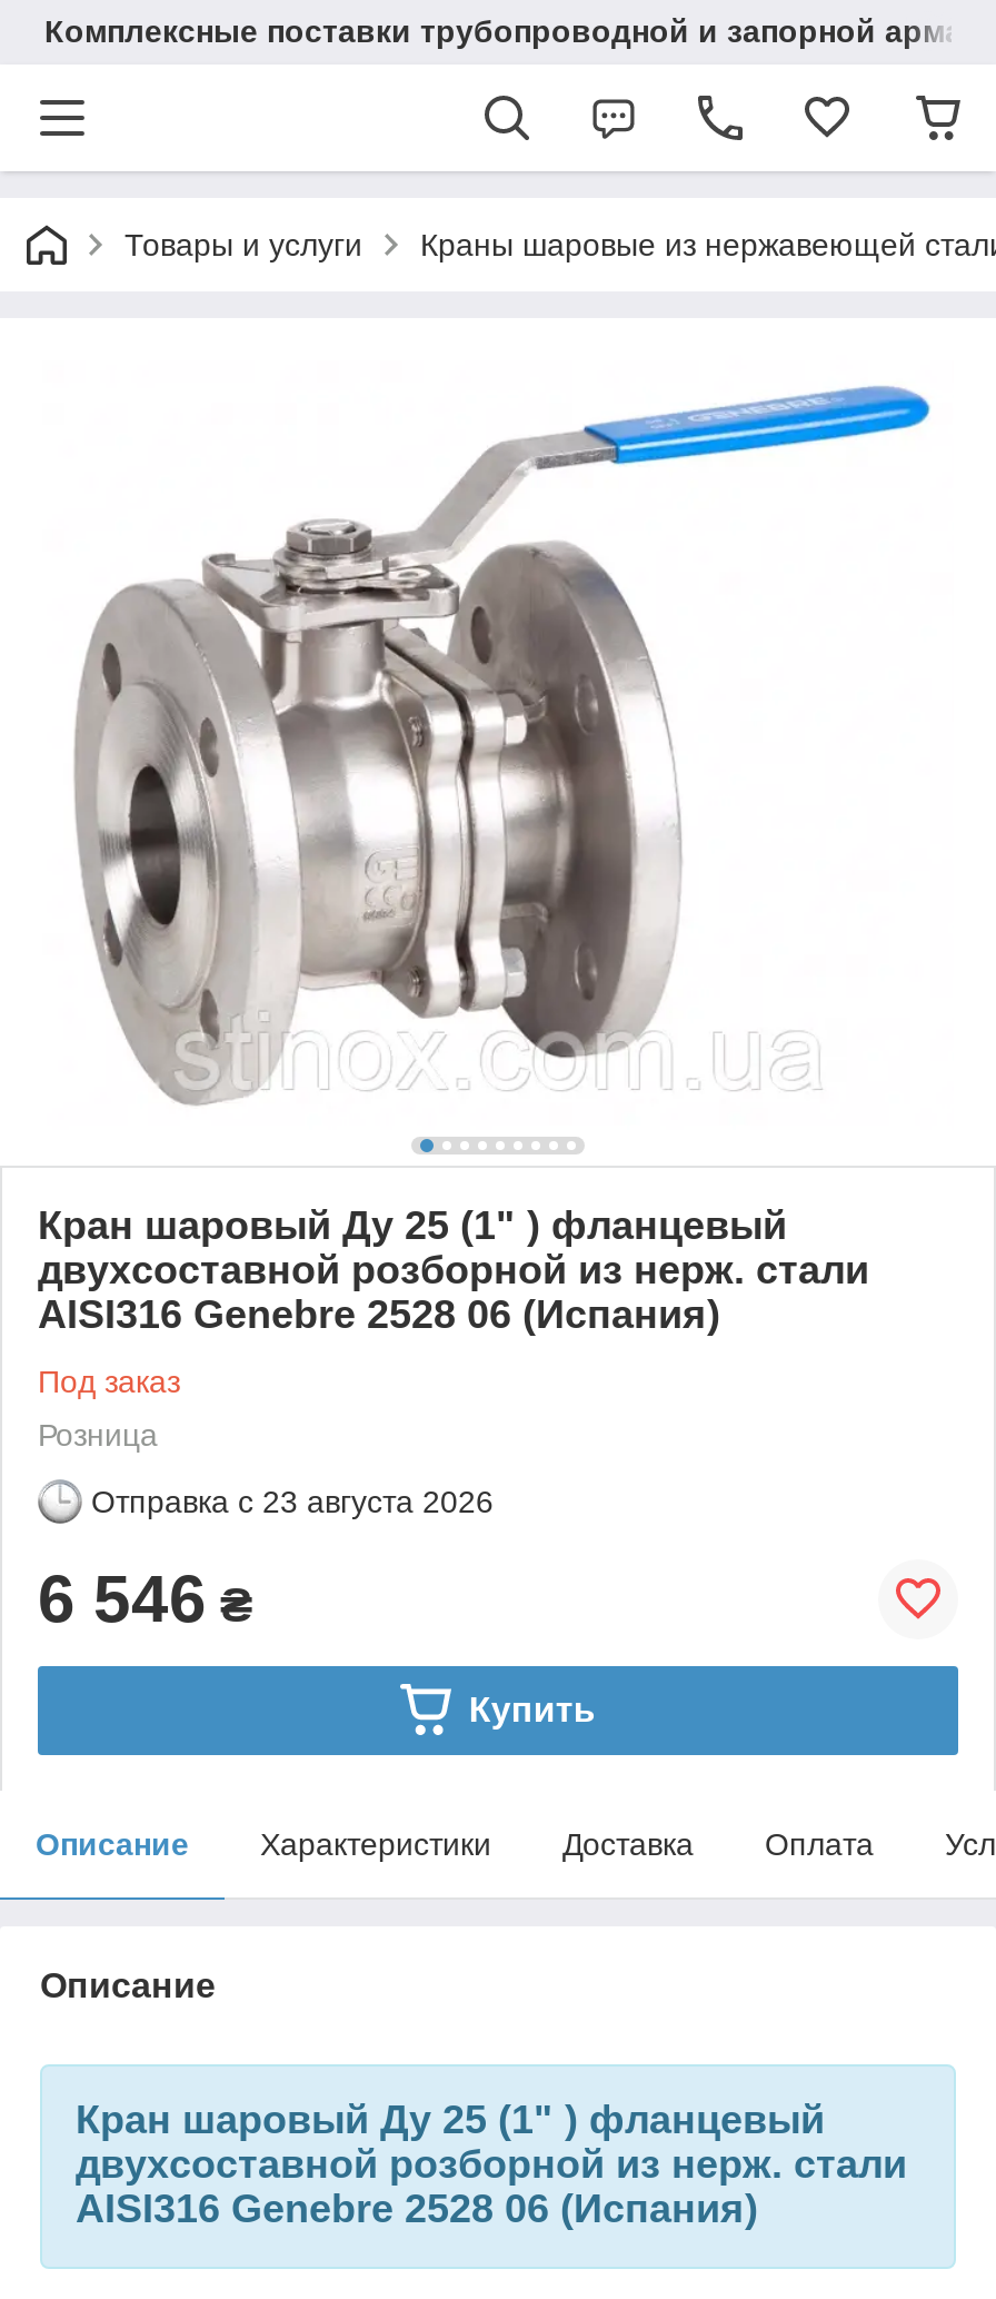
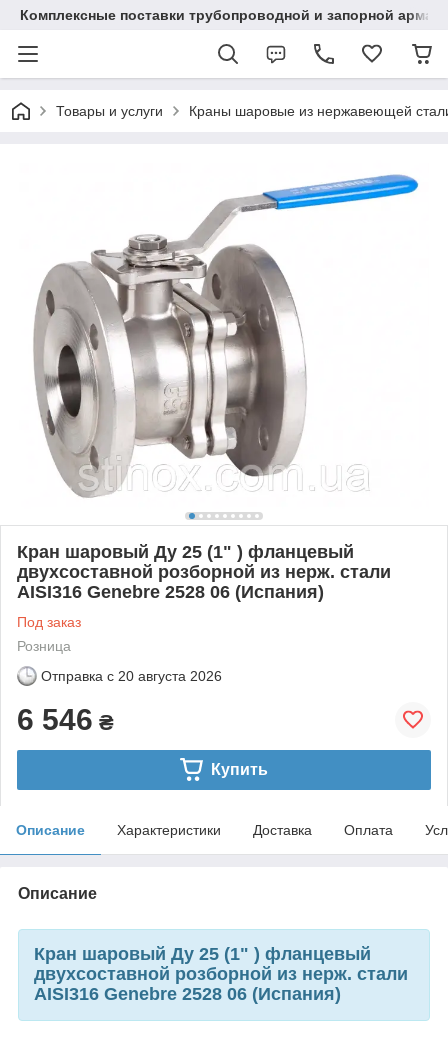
- Отправка с 23 августа 2026
+ Отправка с 20 августа 2026
